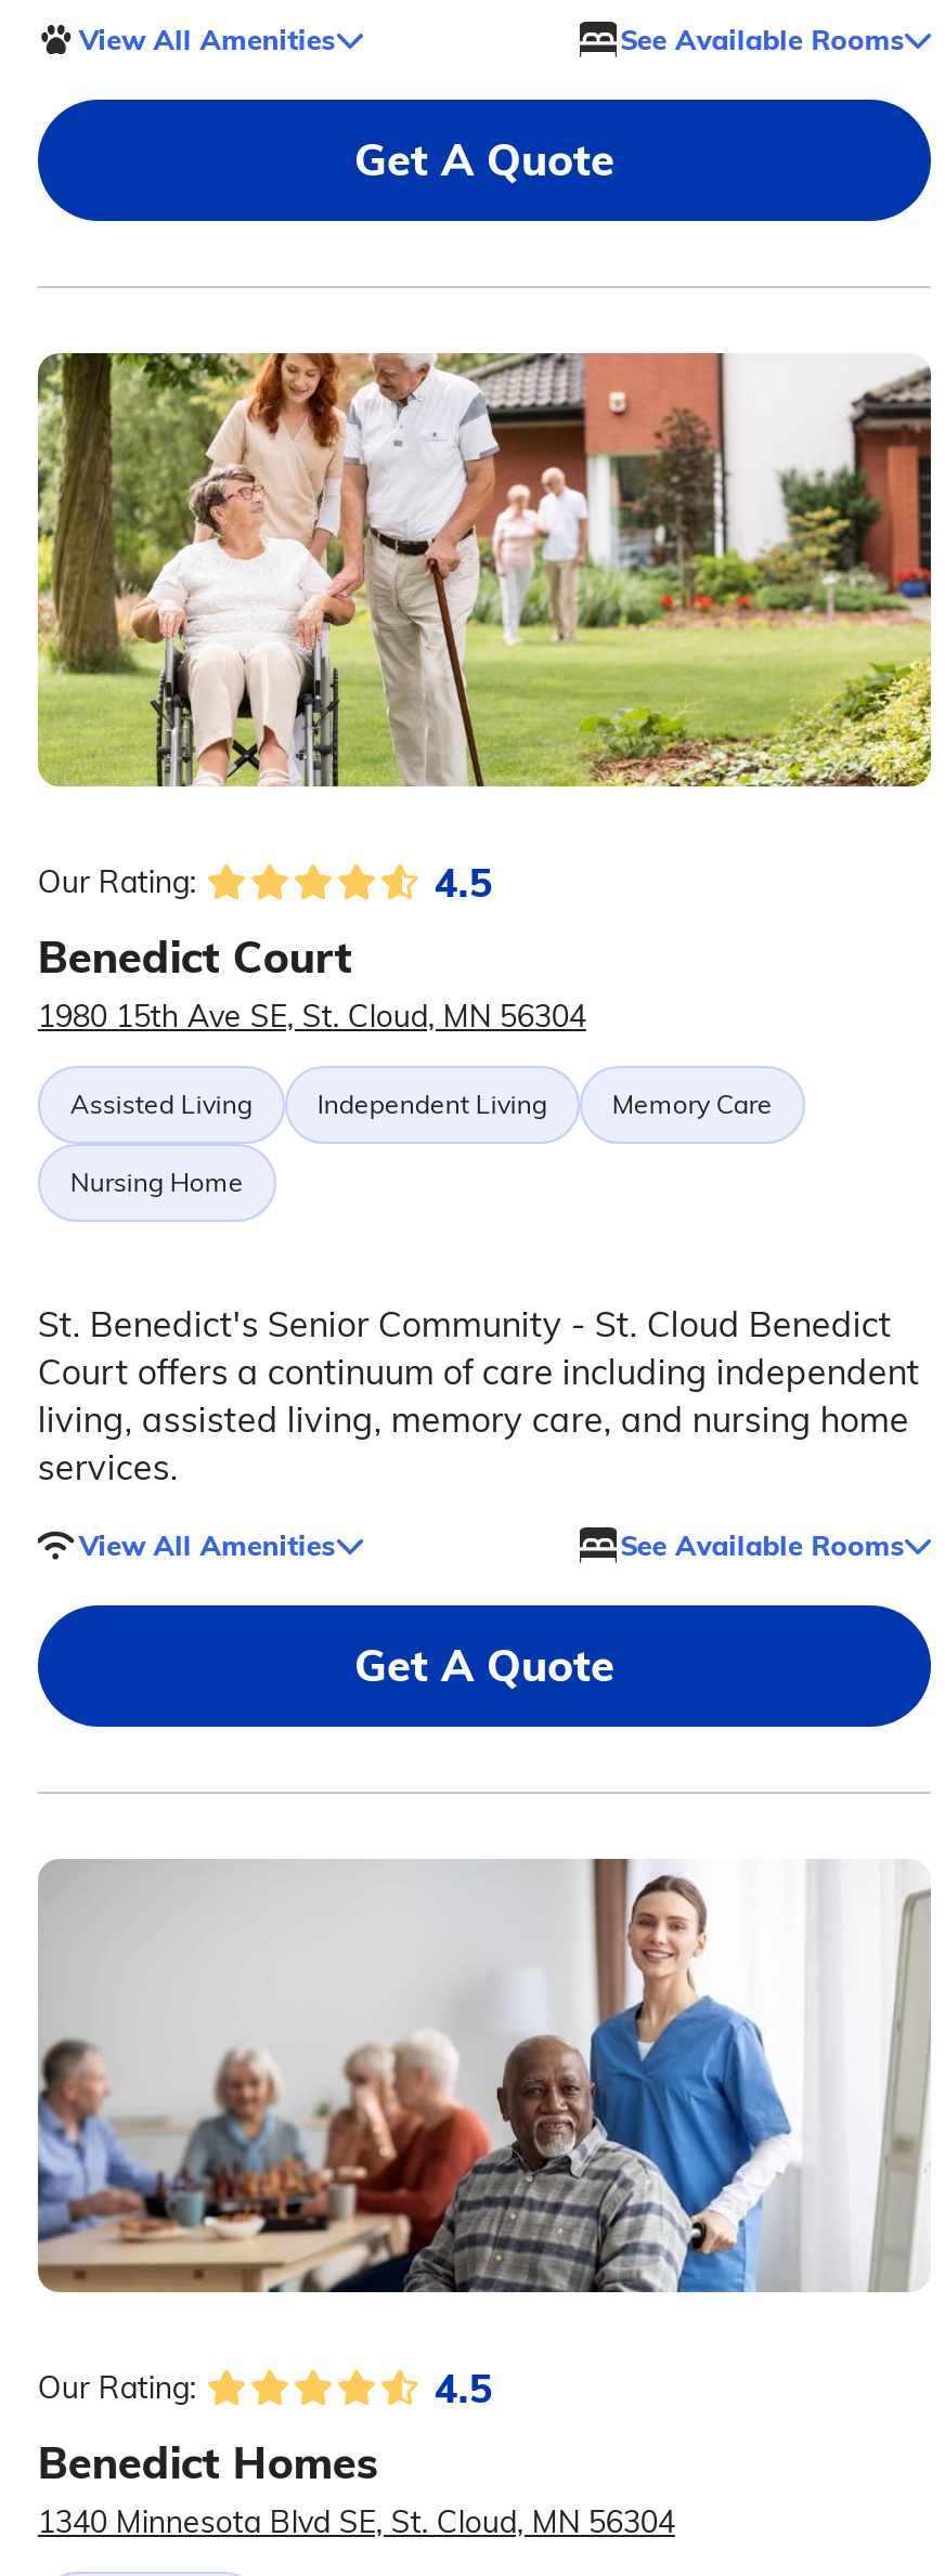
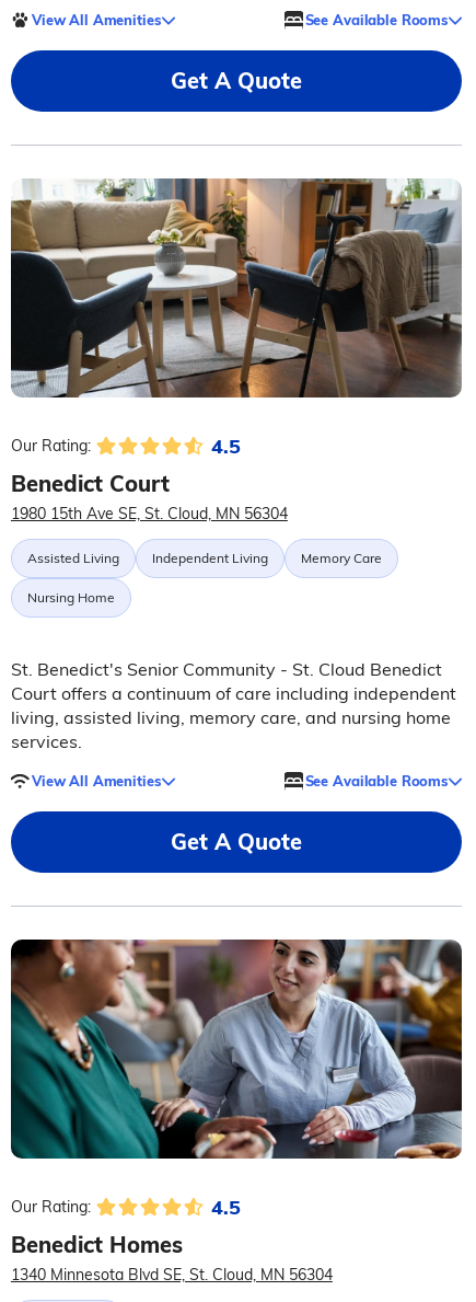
- [image]
+ [image]

- [image]
+ [image]
